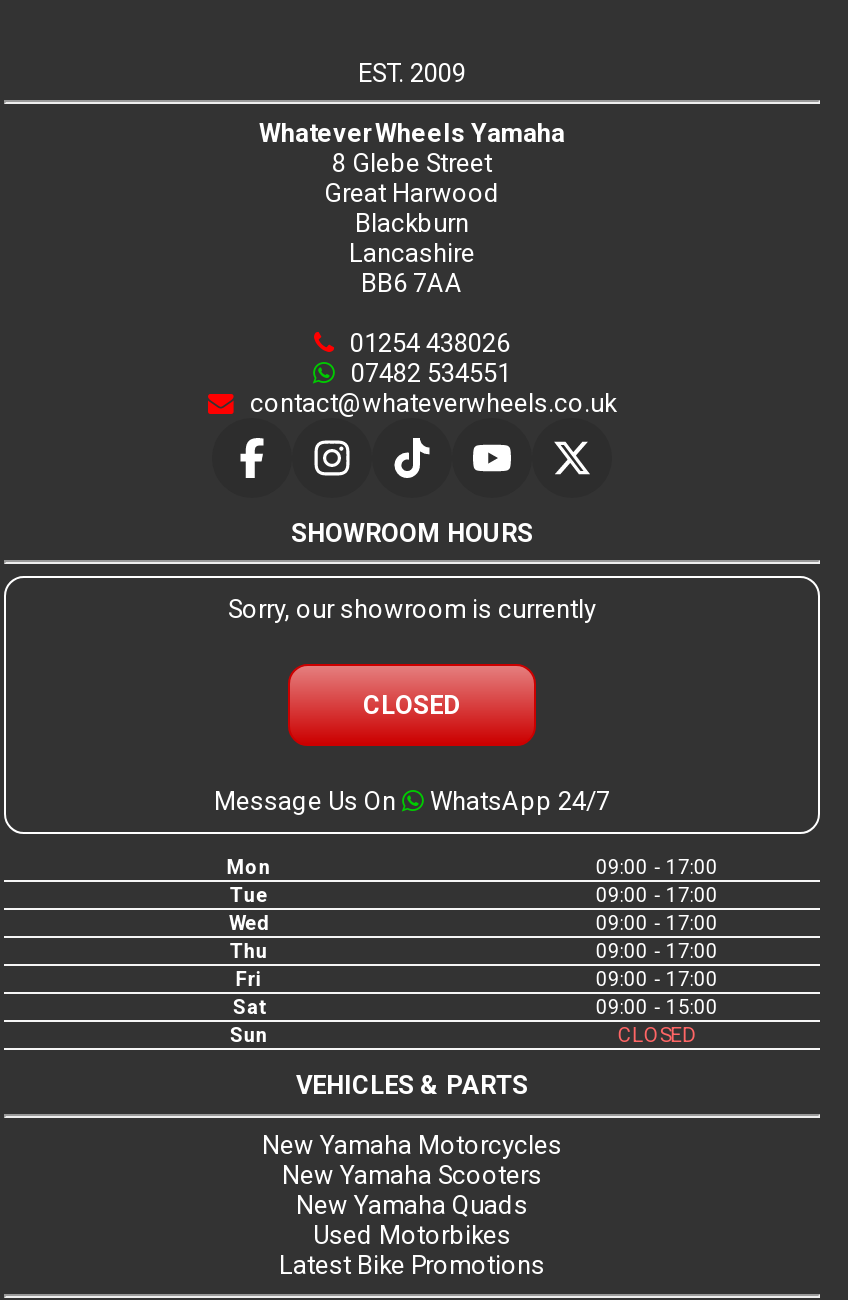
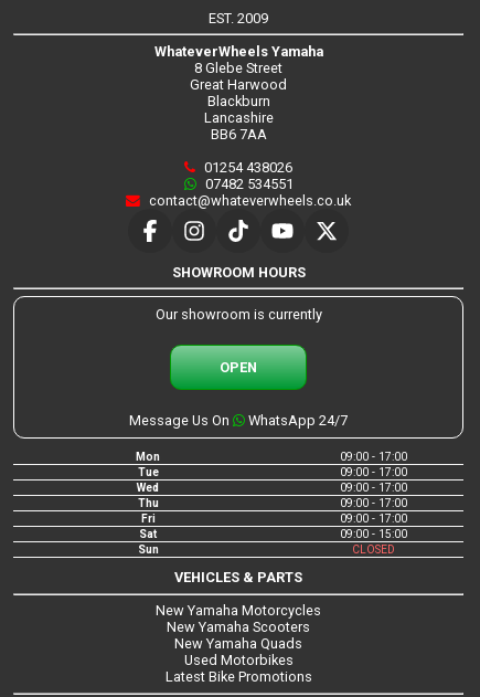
- Sorry, our showroom is currently
+ Our showroom is currently

- CLOSED
+ OPEN
